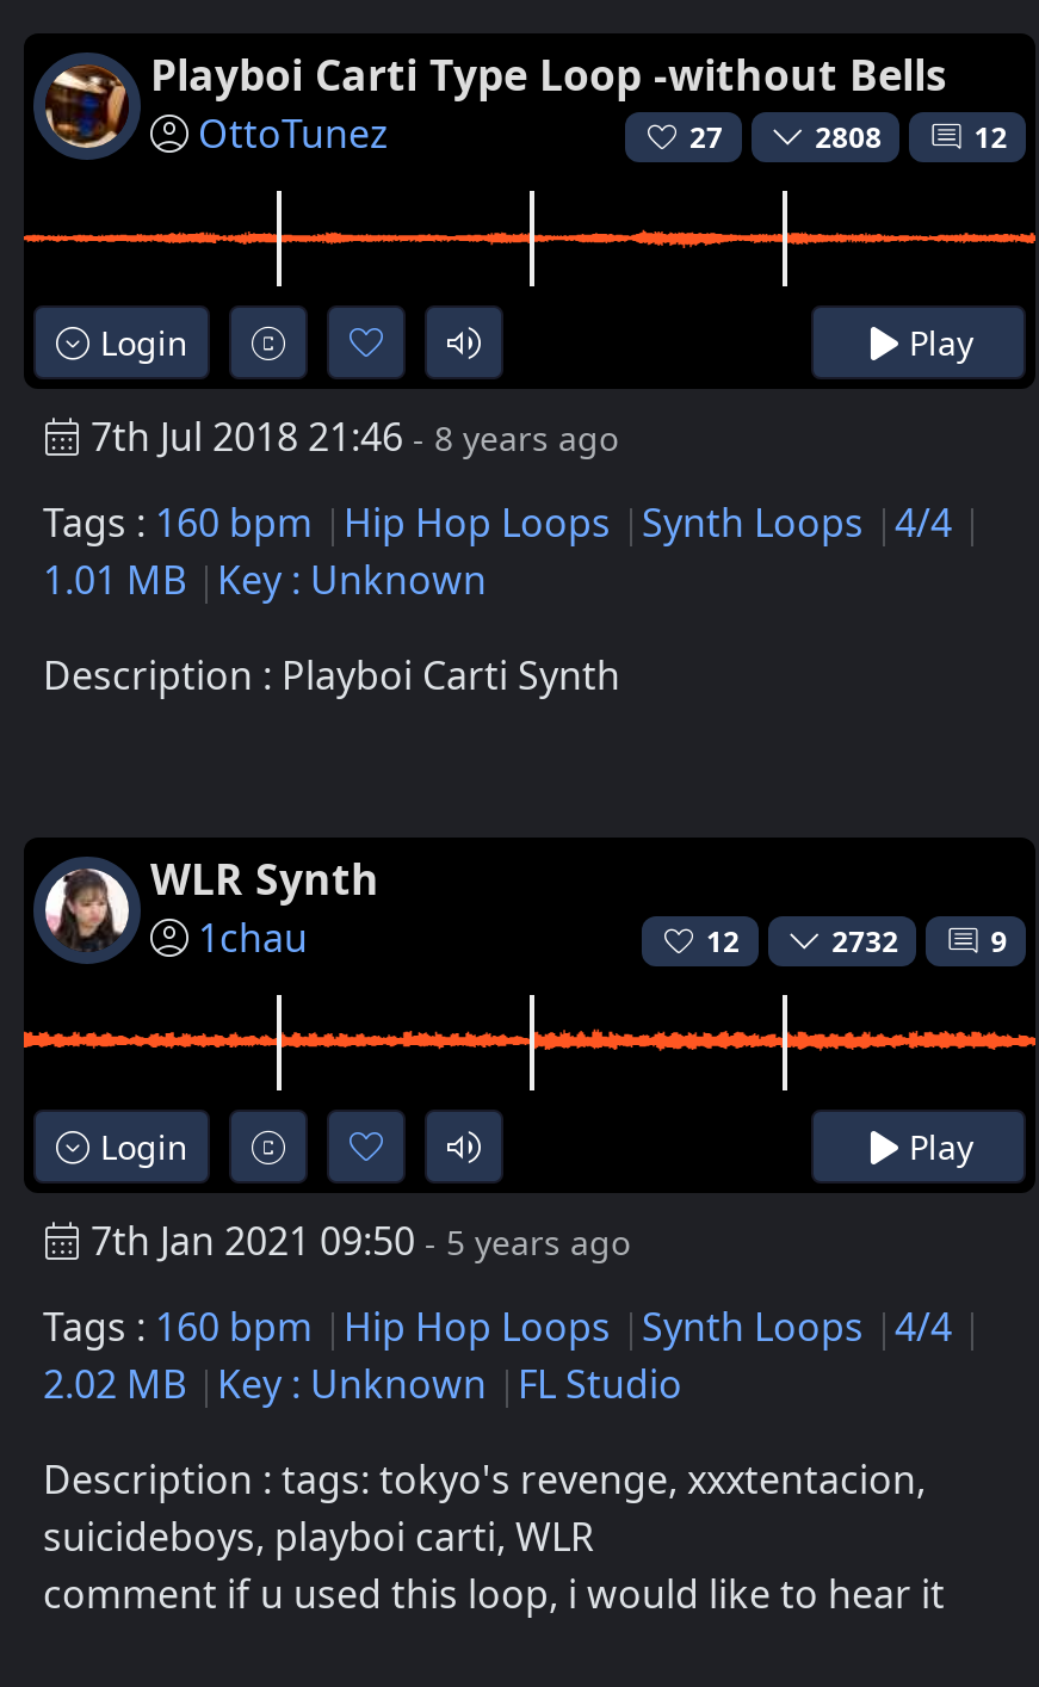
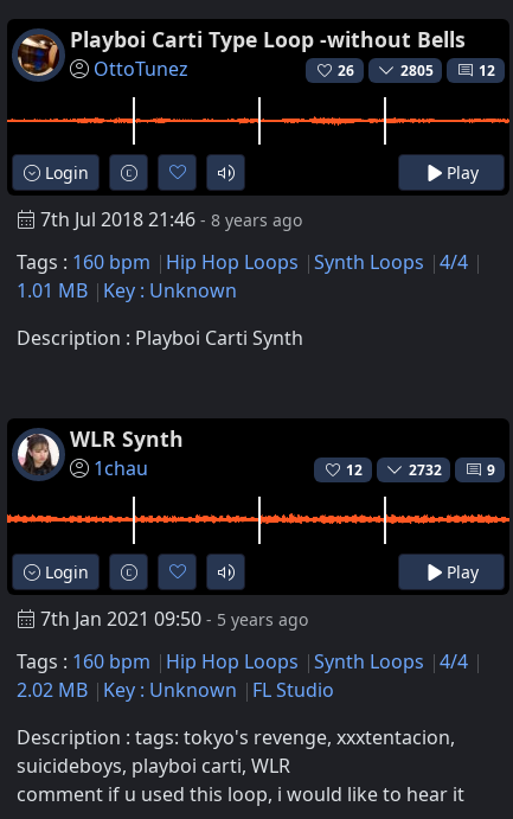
- 27
+ 26

- 2808
+ 2805
